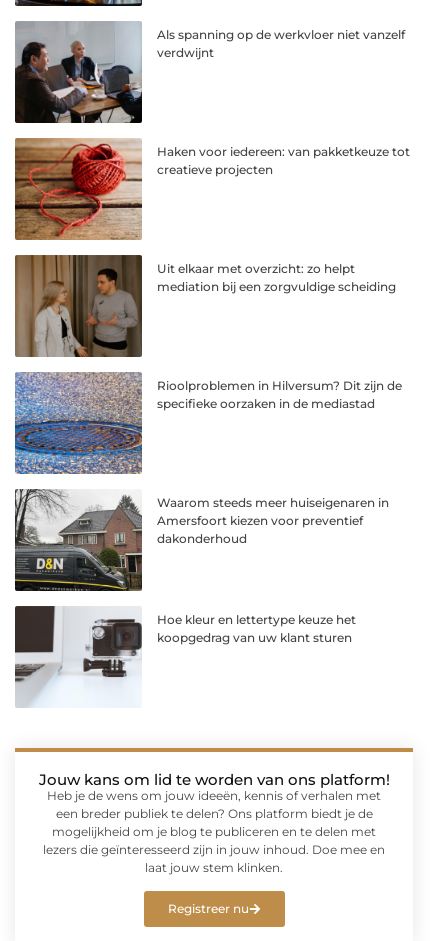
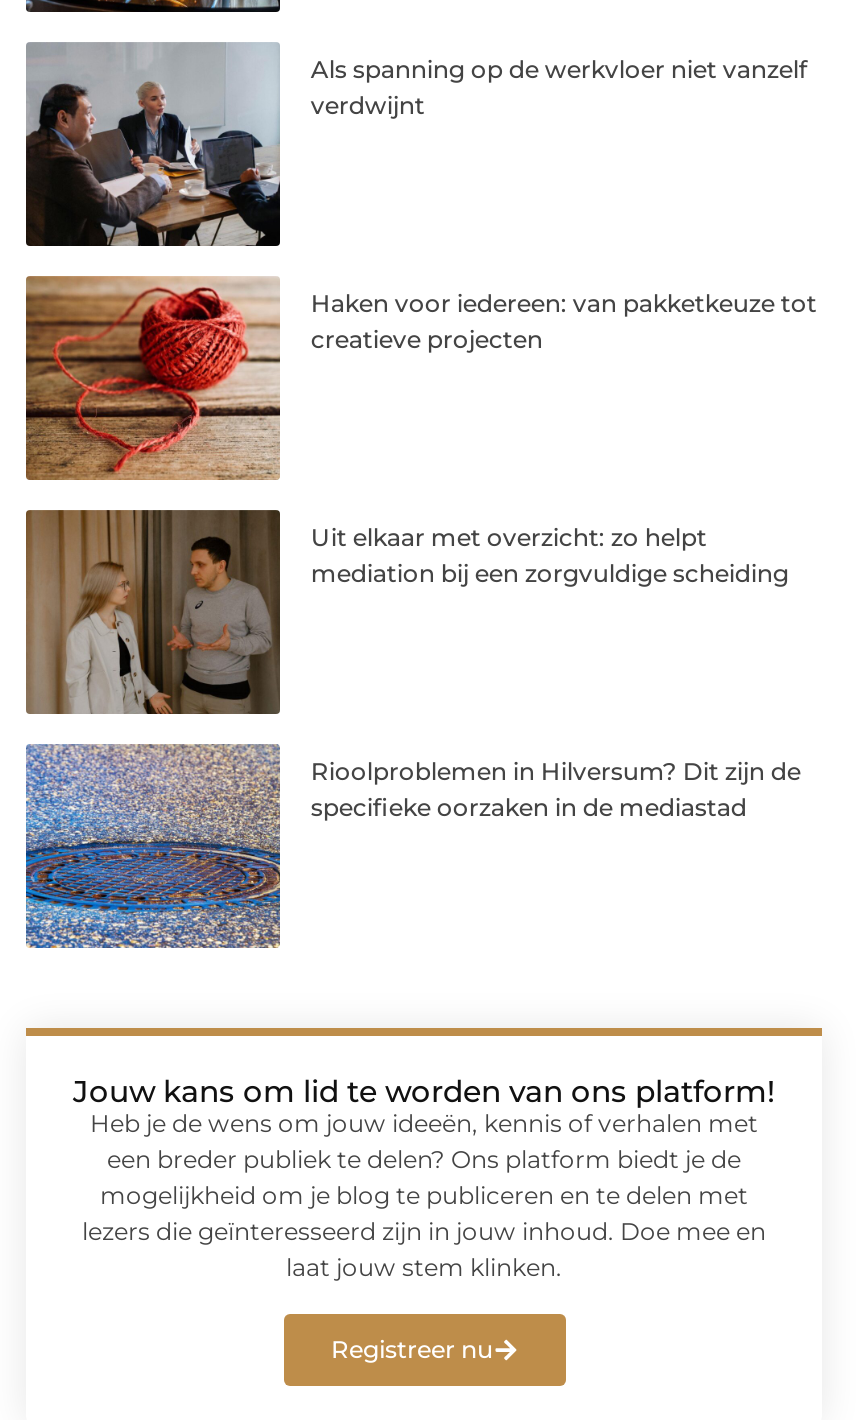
- [image]
- Waarom steeds meer huiseigenaren in
- Amersfoort kiezen voor preventief
- dakonderhoud

- [image]
- Hoe kleur en lettertype keuze het
- koopgedrag van uw klant sturen
